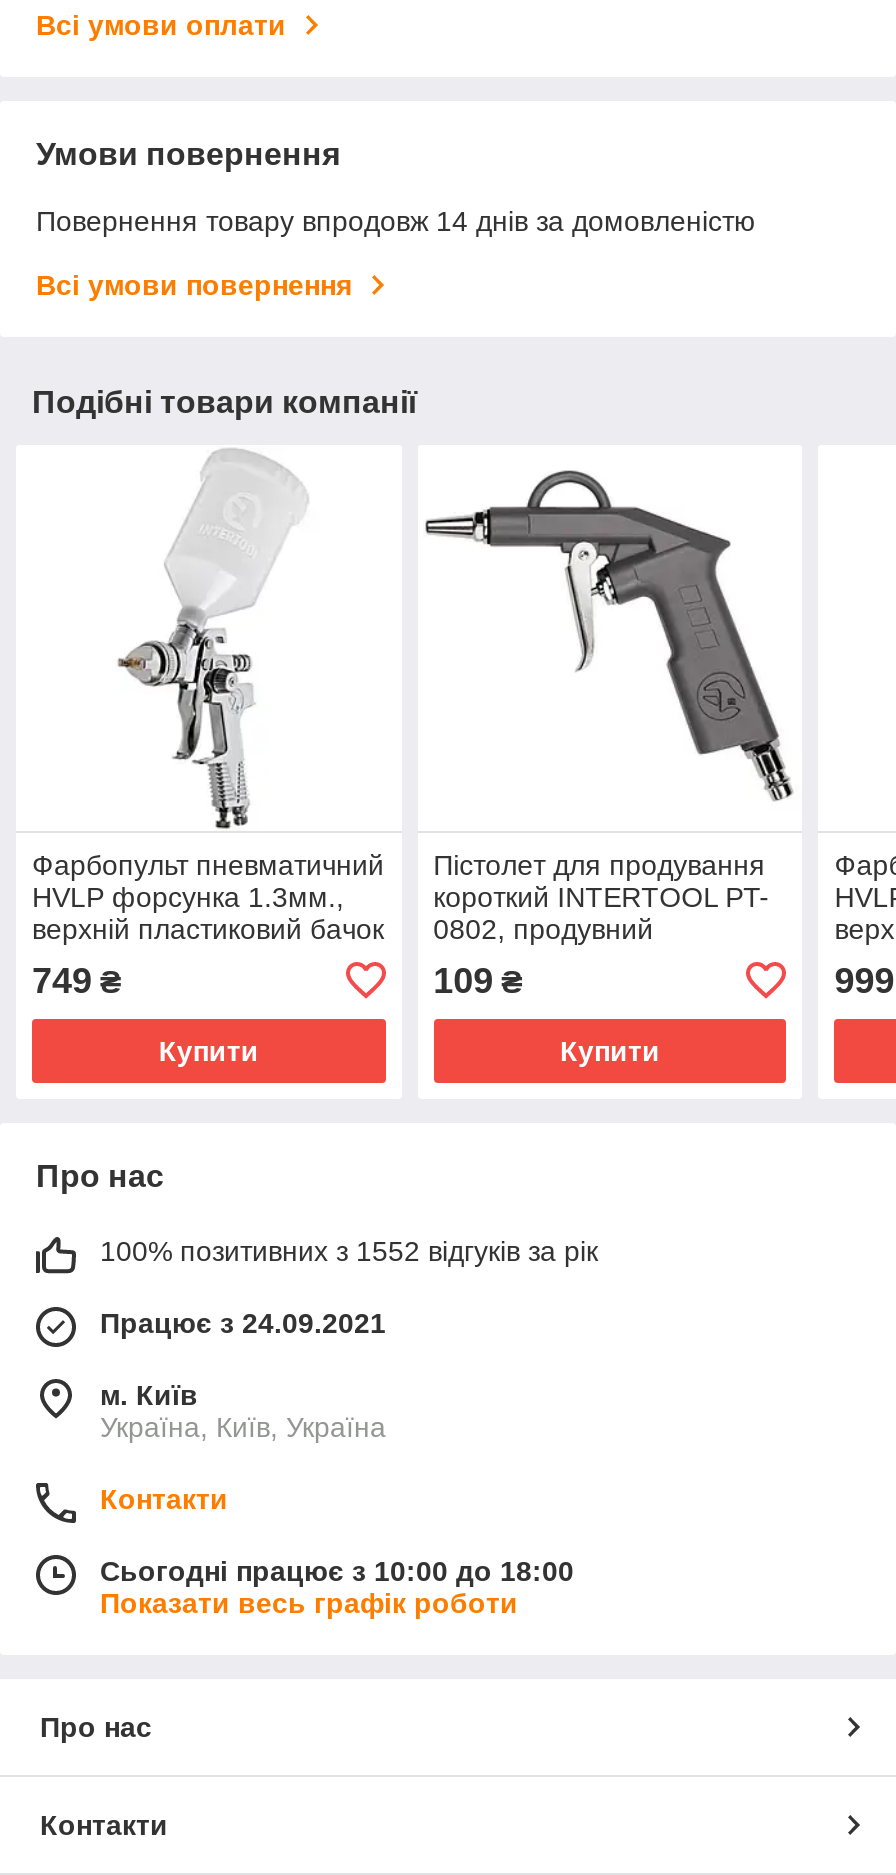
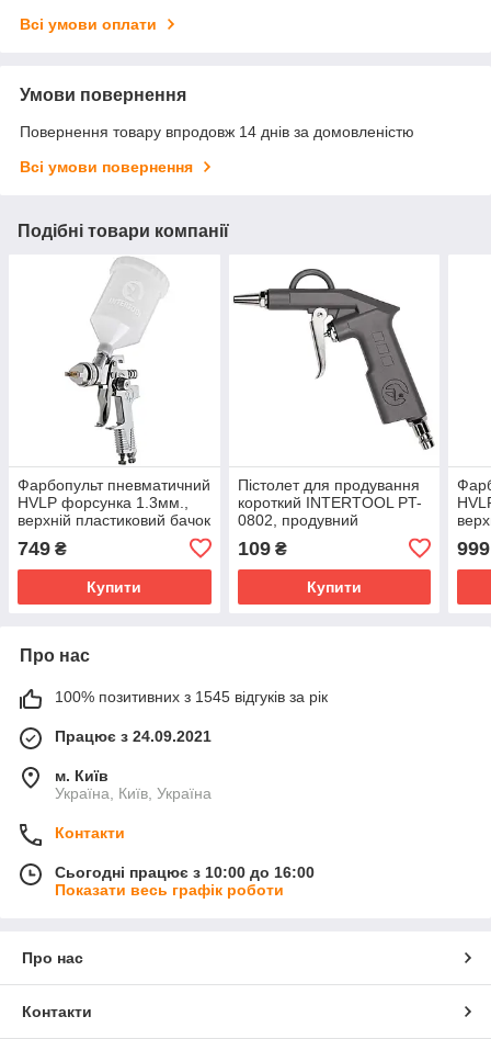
- 100% позитивних з 1552 відгуків за рік
+ 100% позитивних з 1545 відгуків за рік

- Сьогодні працює з 10:00 до 18:00
+ Сьогодні працює з 10:00 до 16:00
